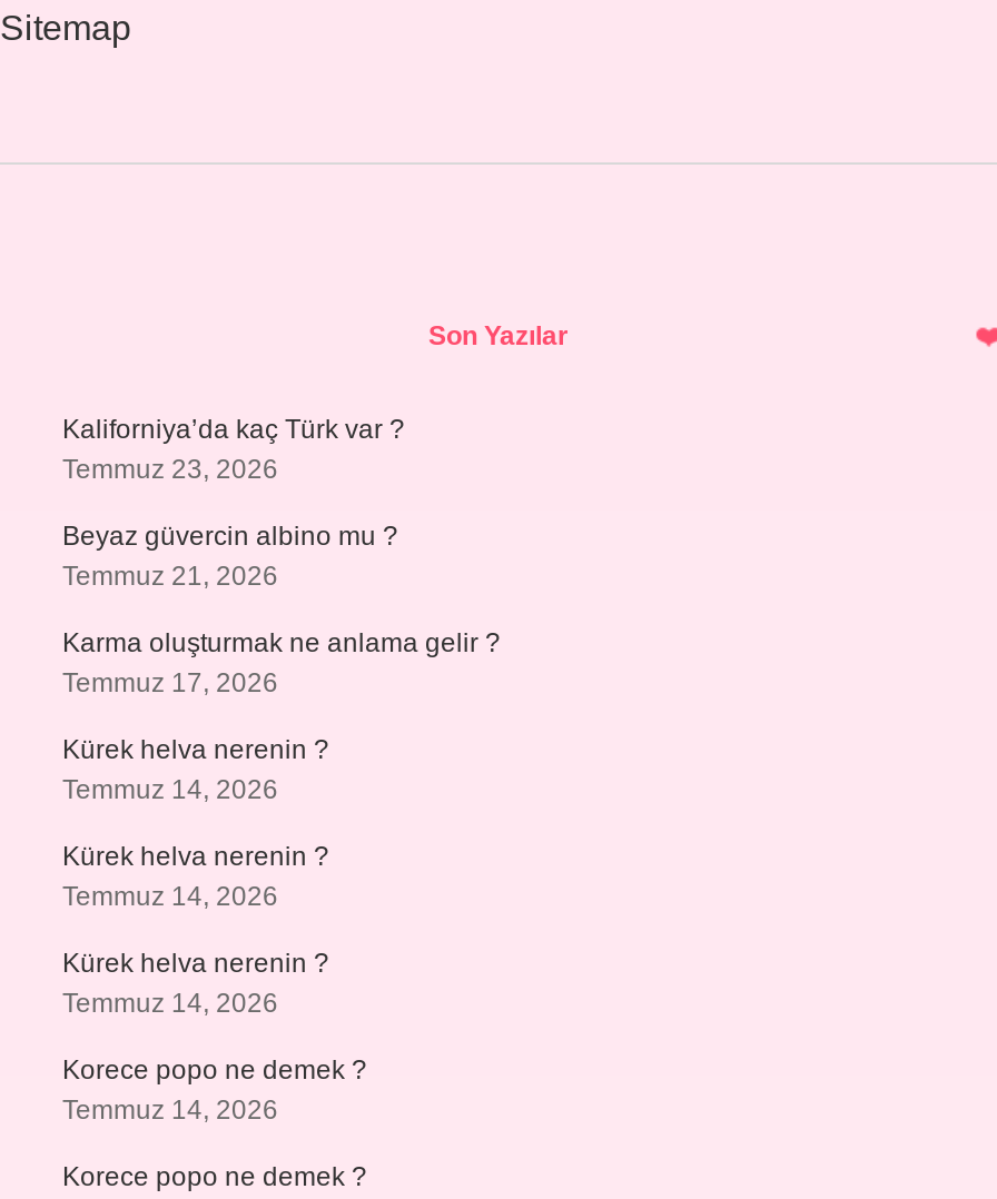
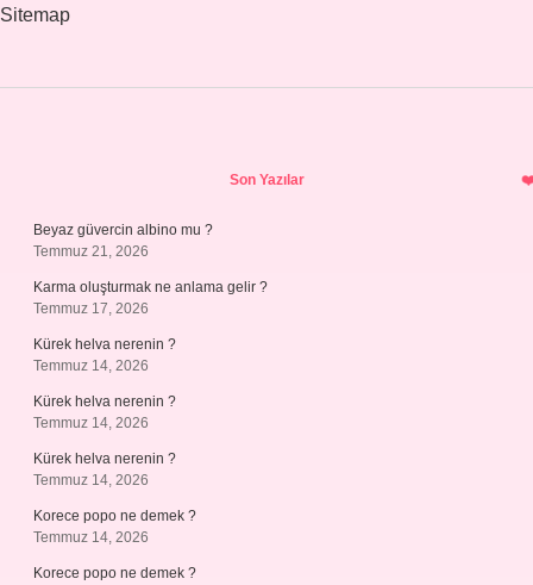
- Kaliforniya’da kaç Türk var ?
- Temmuz 23, 2026
